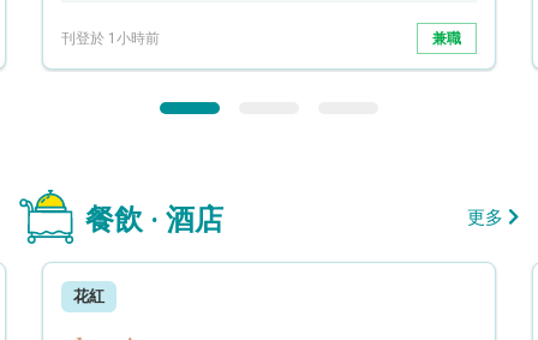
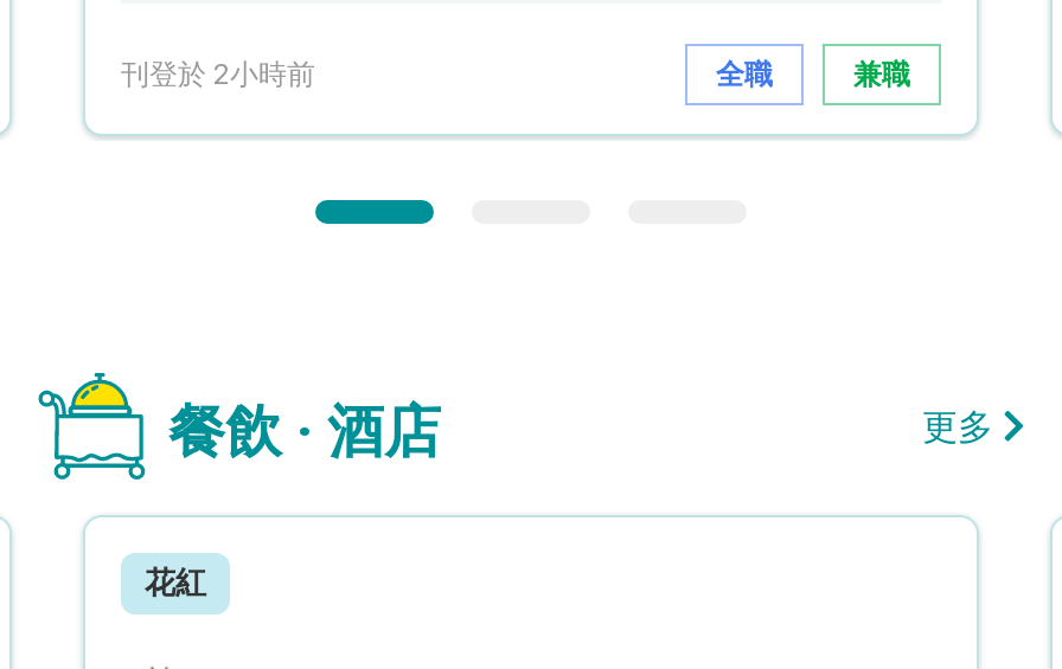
- 刊登於 1小時前
+ 刊登於 2小時前
+ 全職
